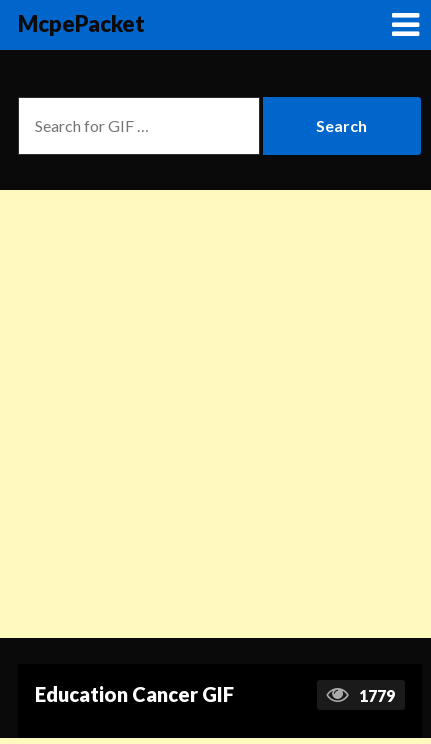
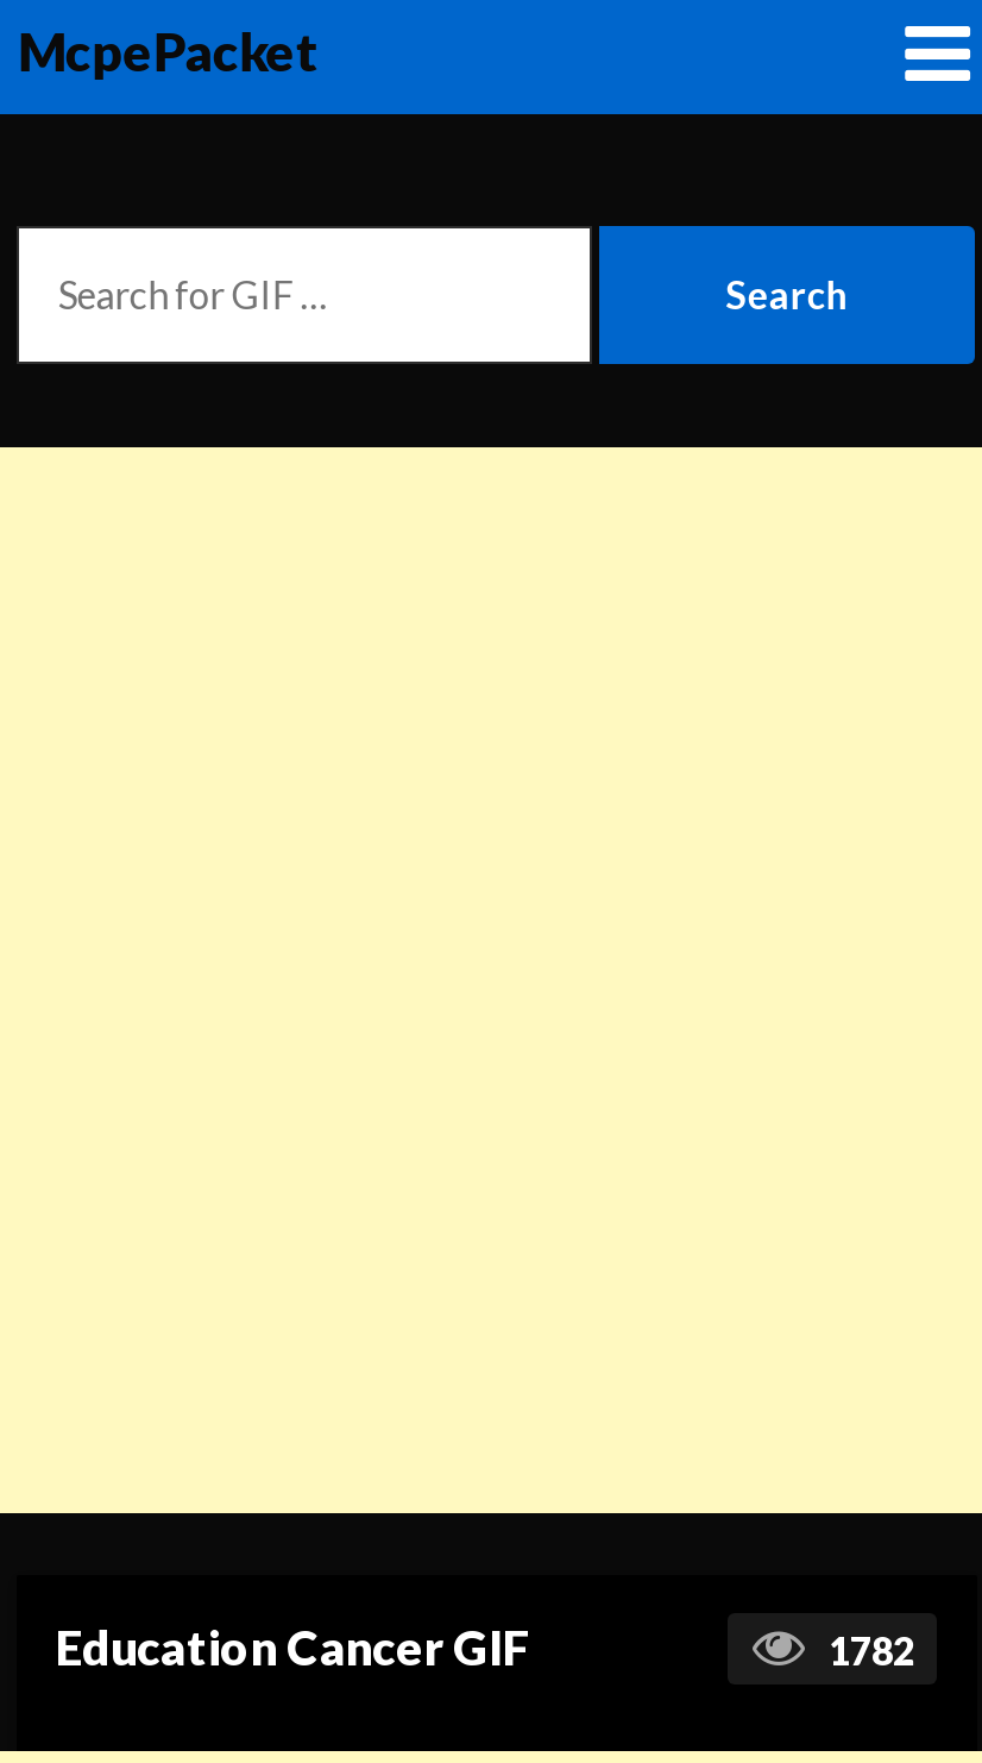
- 1779
+ 1782
